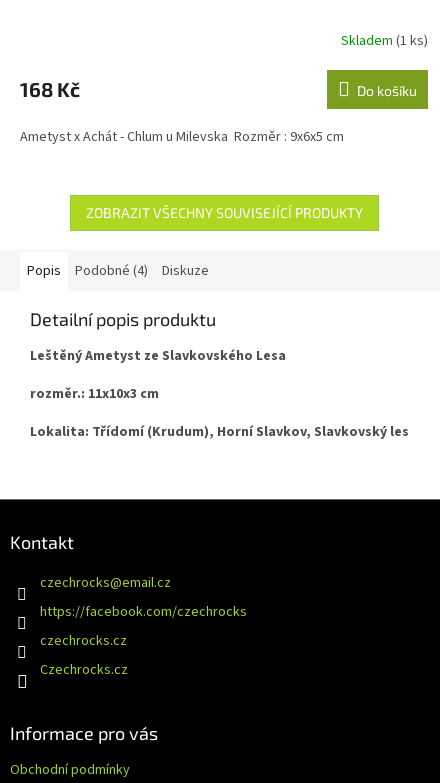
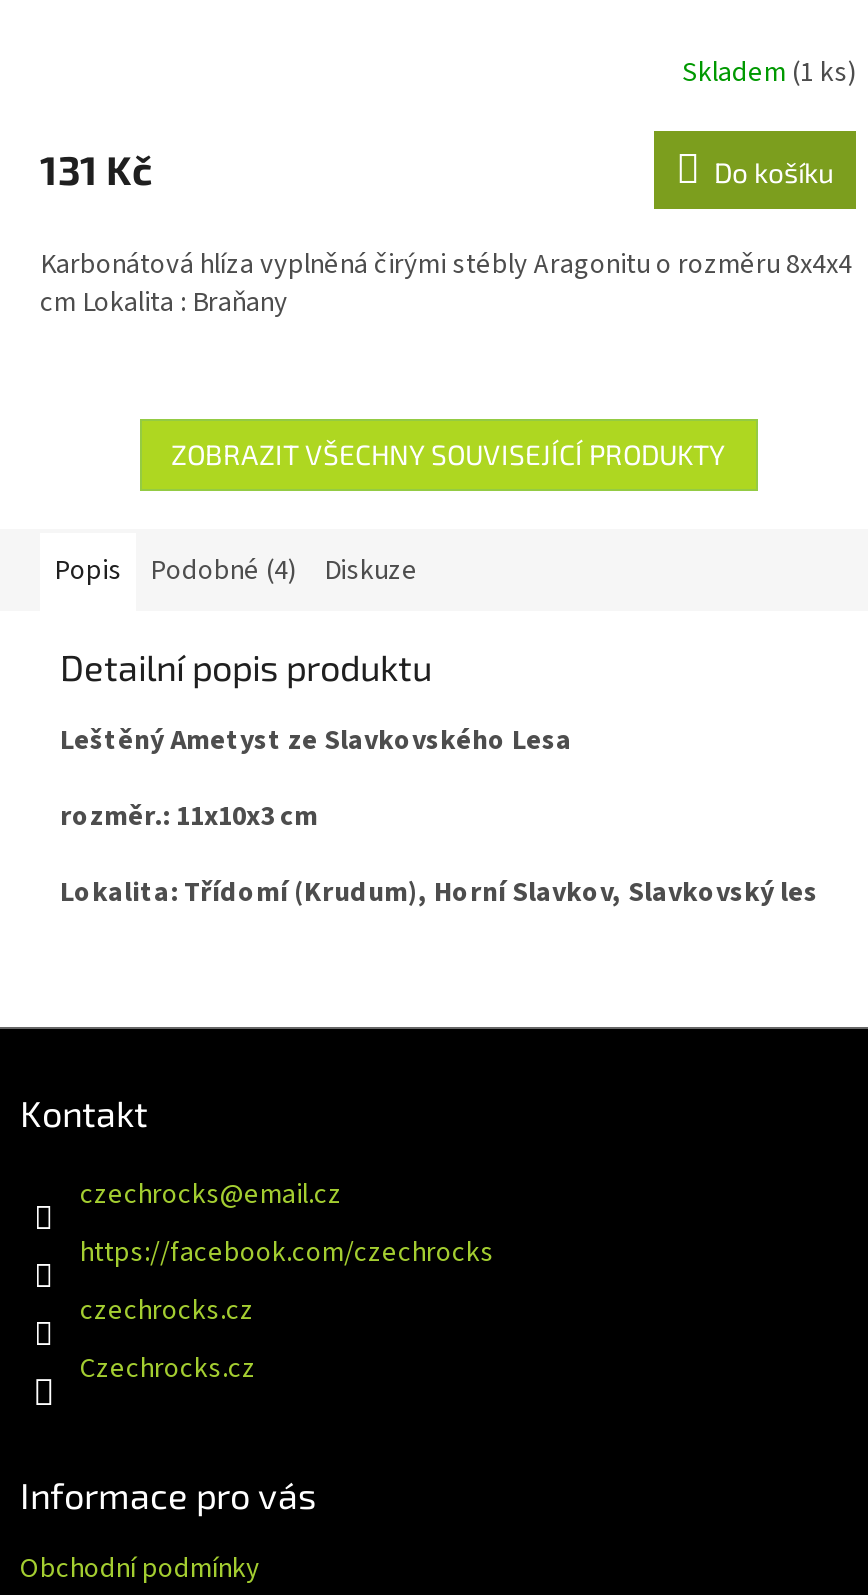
- 168 Kč
+ 131 Kč

- Ametyst x Achát - Chlum u Milevska Rozměr : 9x6x5 cm
+ Karbonátová hlíza vyplněná čirými stébly Aragonitu o rozměru 8x4x4
+ cm Lokalita : Braňany
